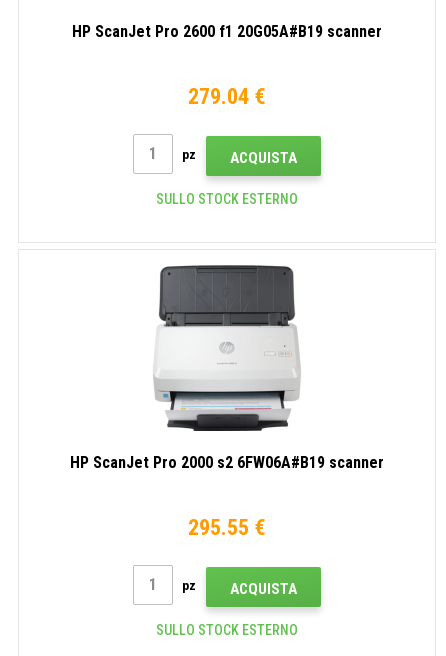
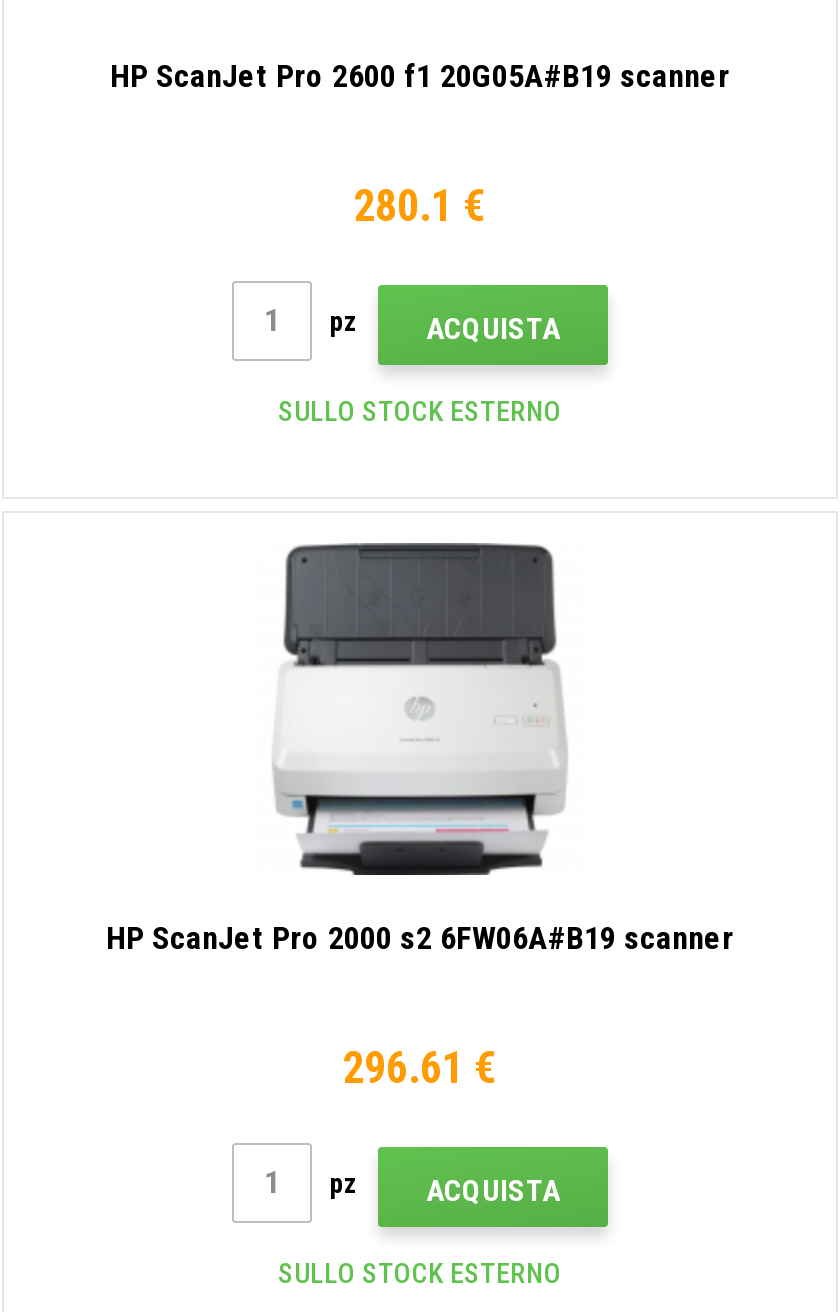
- 279.04 €
+ 280.1 €

- 295.55 €
+ 296.61 €
